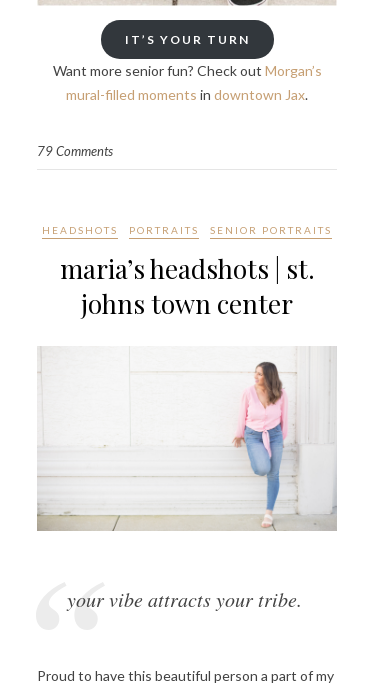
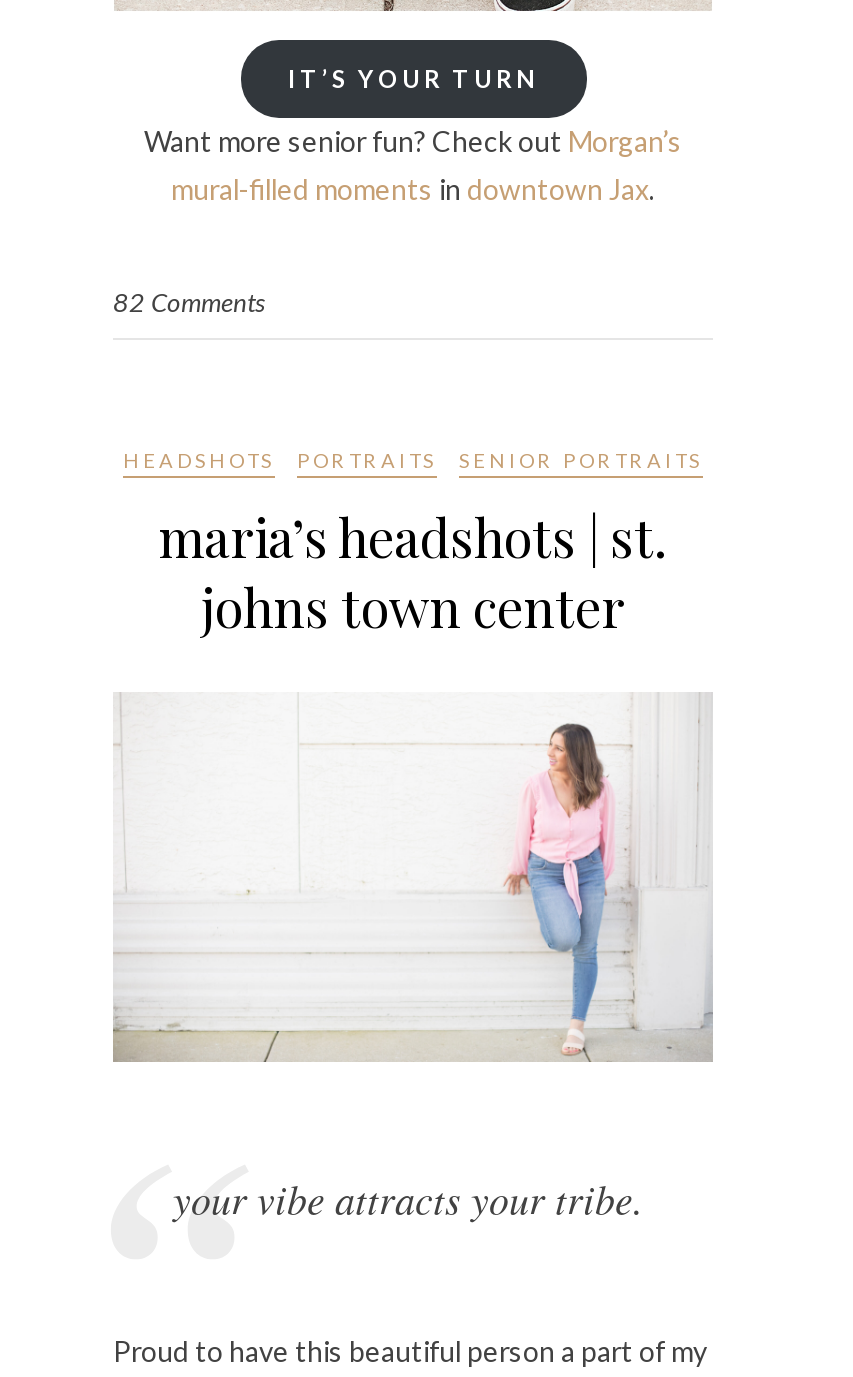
- 79 Comments
+ 82 Comments
